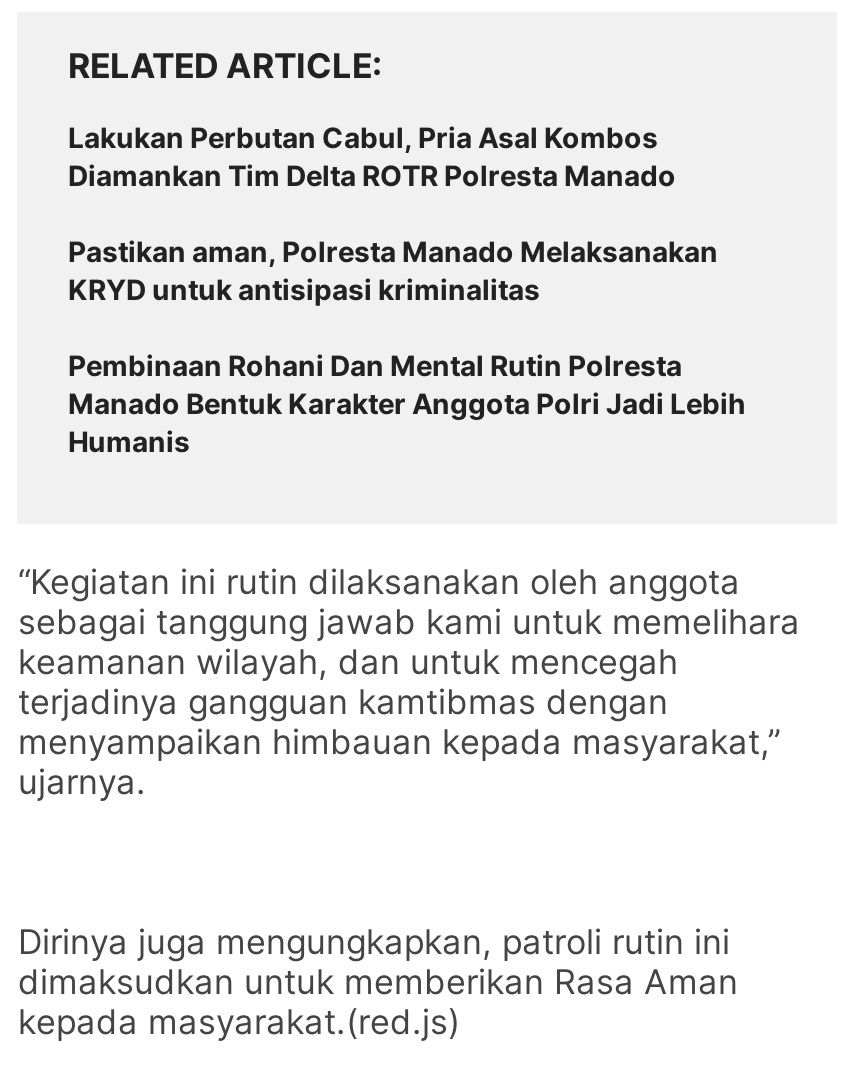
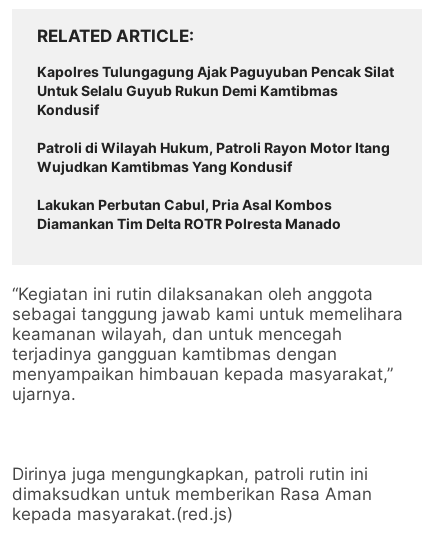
+ Kapolres Tulungagung Ajak Paguyuban Pencak Silat
+ Untuk Selalu Guyub Rukun Demi Kamtibmas
+ Kondusif
+ Patroli di Wilayah Hukum, Patroli Rayon Motor Itang
+ Wujudkan Kamtibmas Yang Kondusif

moved down: Lakukan Perbutan Cabul, Pria Asal Kombos | Diamankan Tim Delta ROTR Polresta Manado

- Pastikan aman, Polresta Manado Melaksanakan
- KRYD untuk antisipasi kriminalitas
- Pembinaan Rohani Dan Mental Rutin Polresta
- Manado Bentuk Karakter Anggota Polri Jadi Lebih
- Humanis
